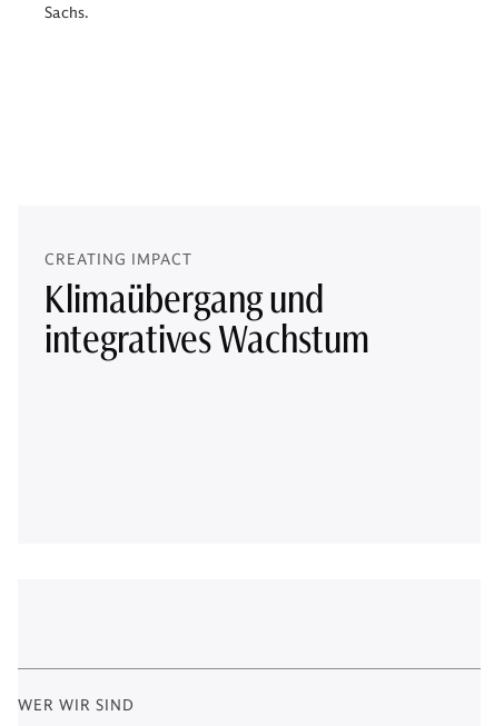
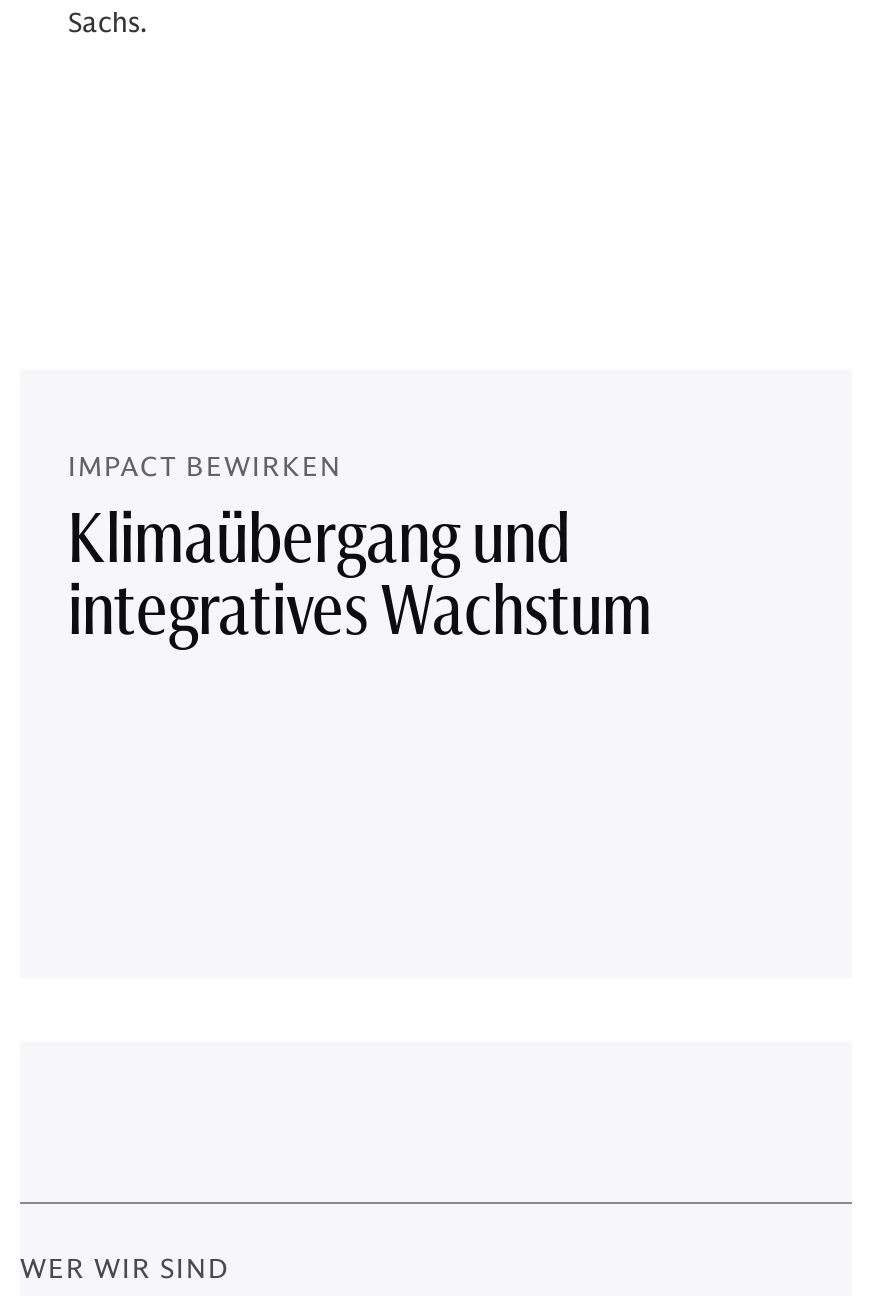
- CREATING IMPACT
+ IMPACT BEWIRKEN
